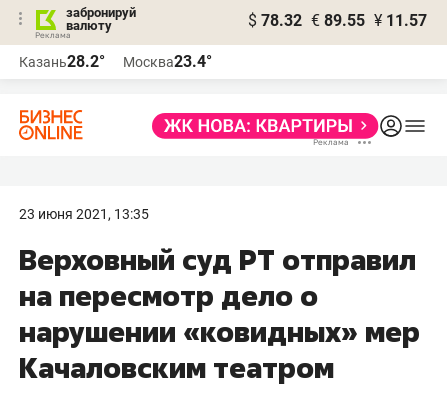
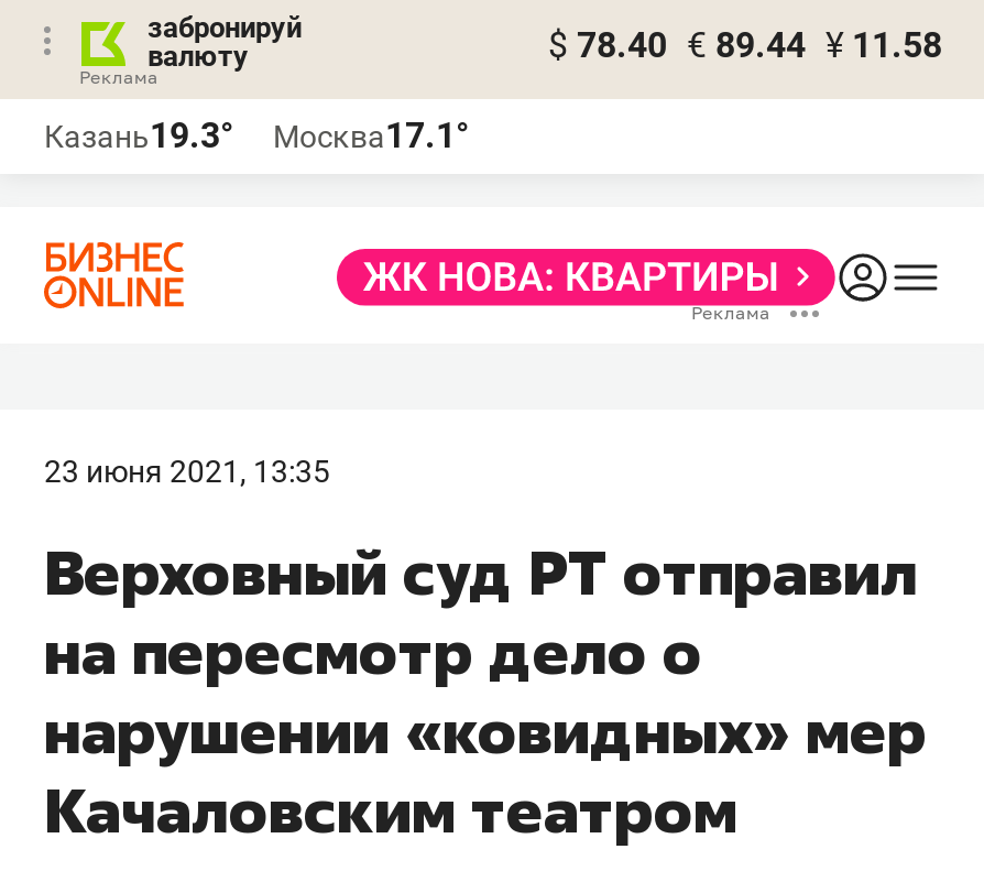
- $ 78.32 € 89.55 ¥ 11.57
+ $ 78.40 € 89.44 ¥ 11.58

- Казань28.2°
+ Казань19.3°

- Москва23.4°
+ Москва17.1°
